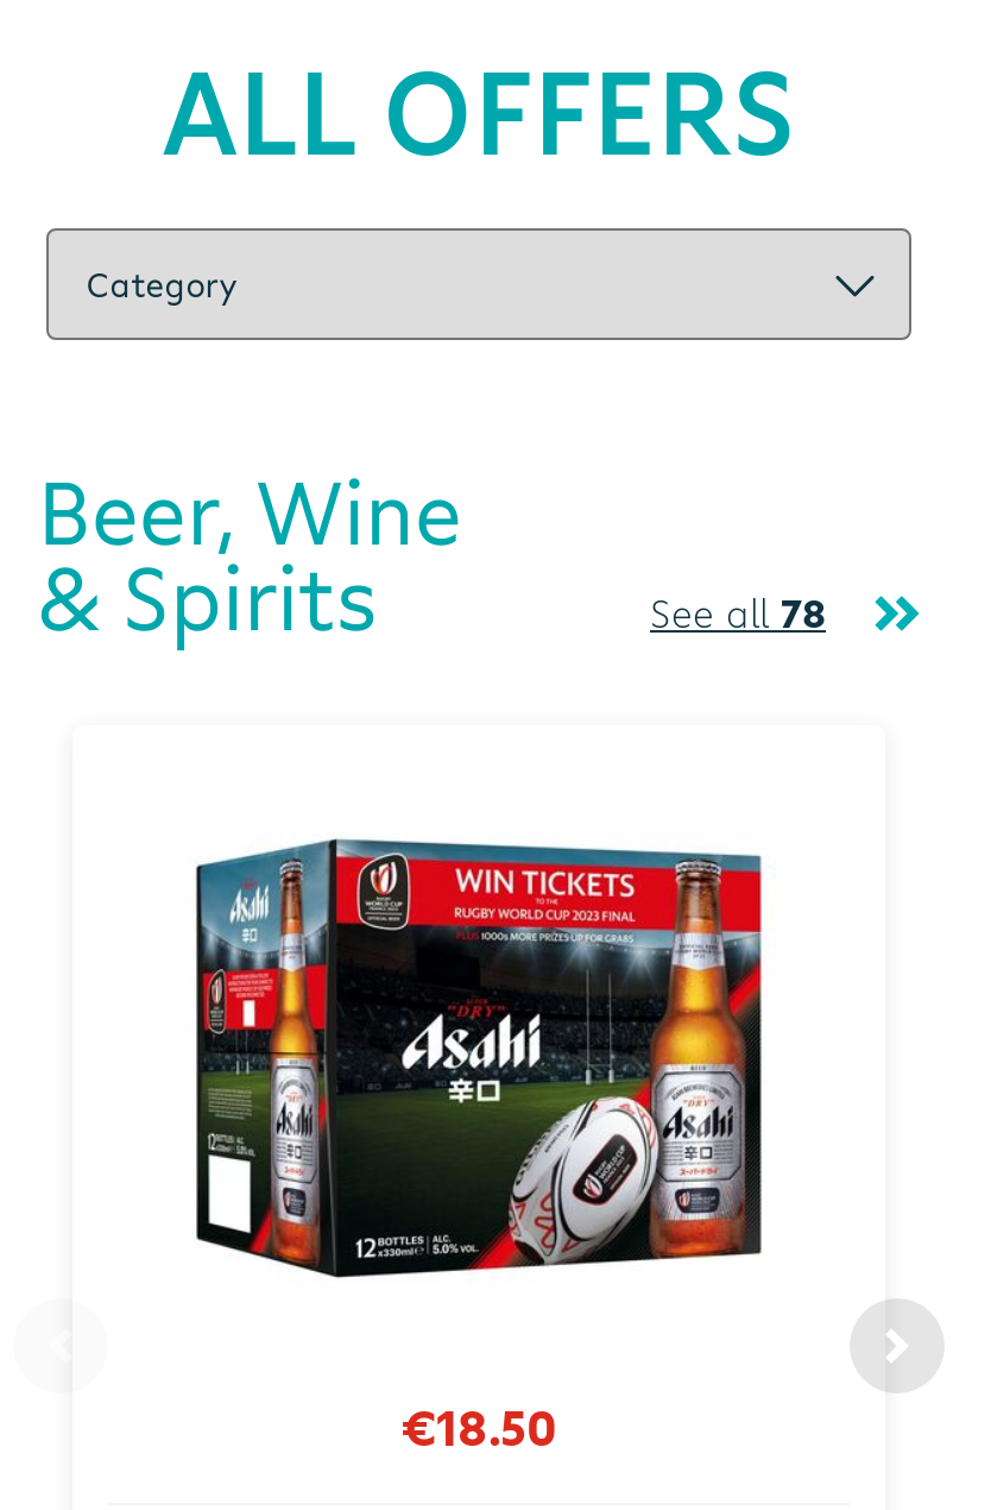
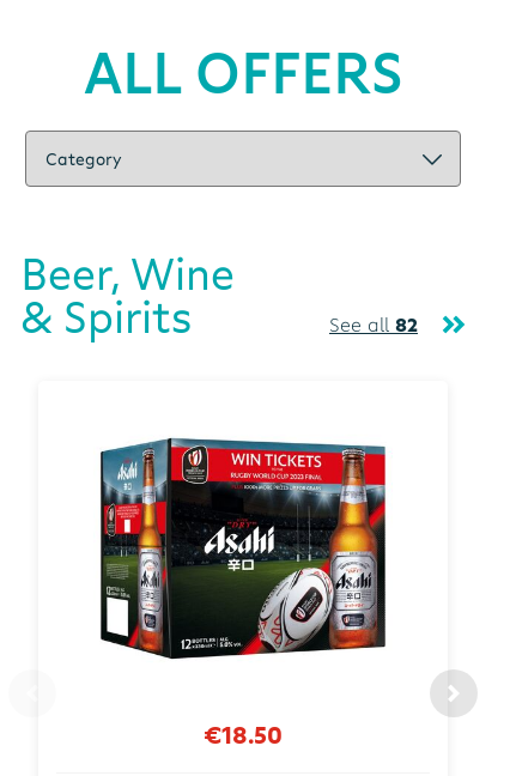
- See all 78
+ See all 82
